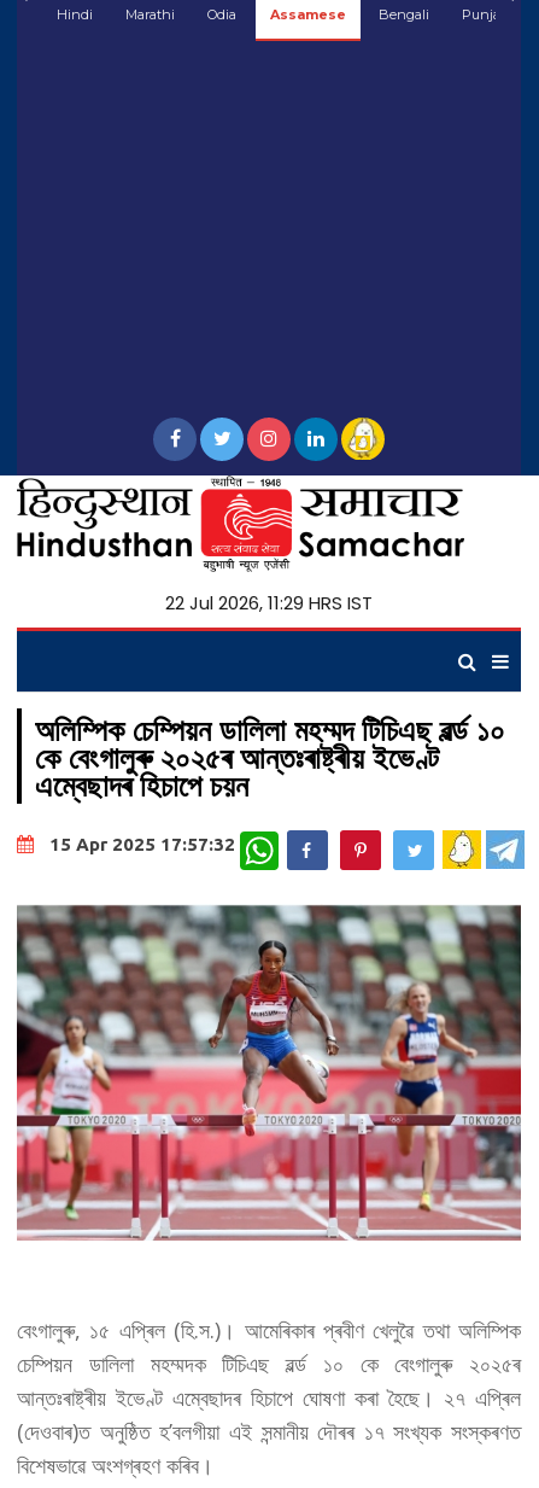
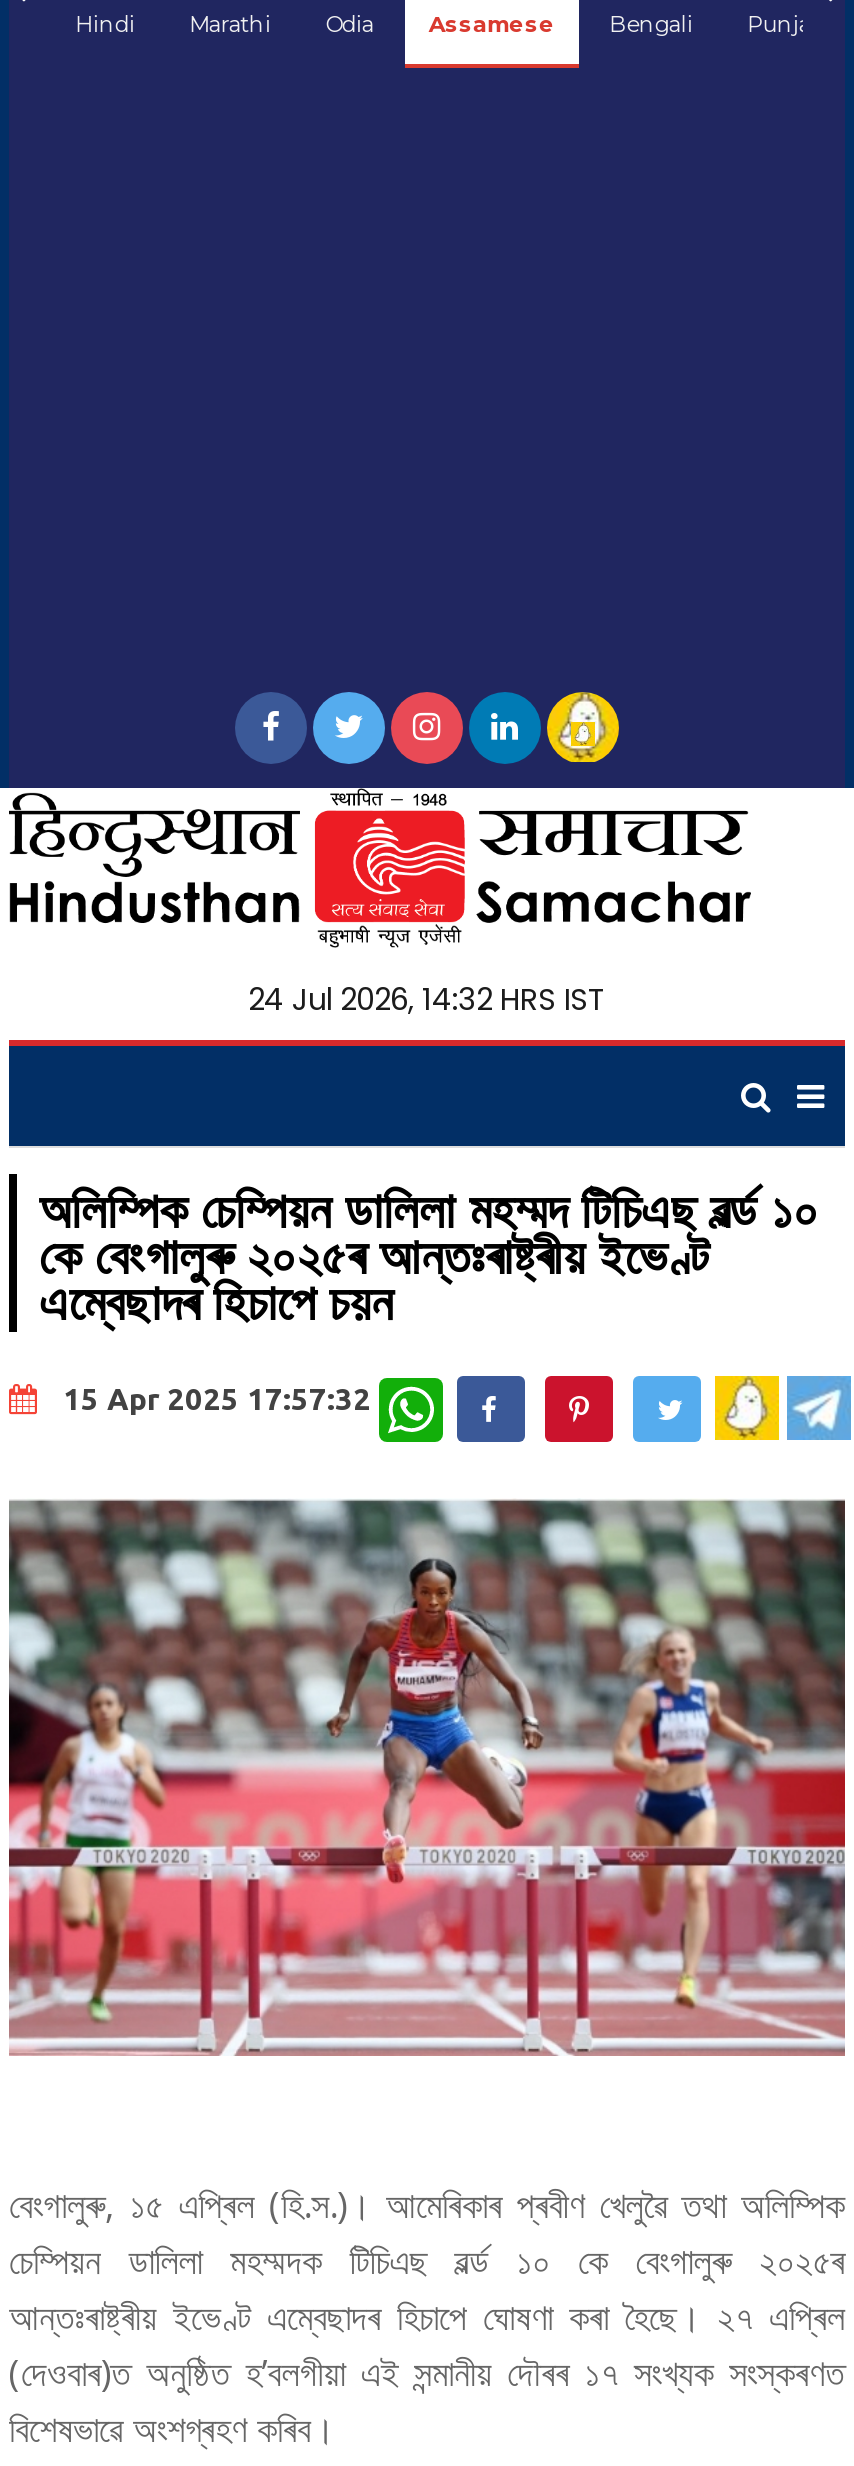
- 22 Jul 2026, 11:29 HRS IST
+ 24 Jul 2026, 14:32 HRS IST
